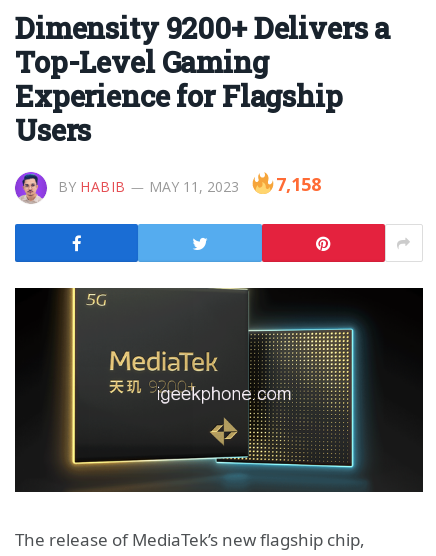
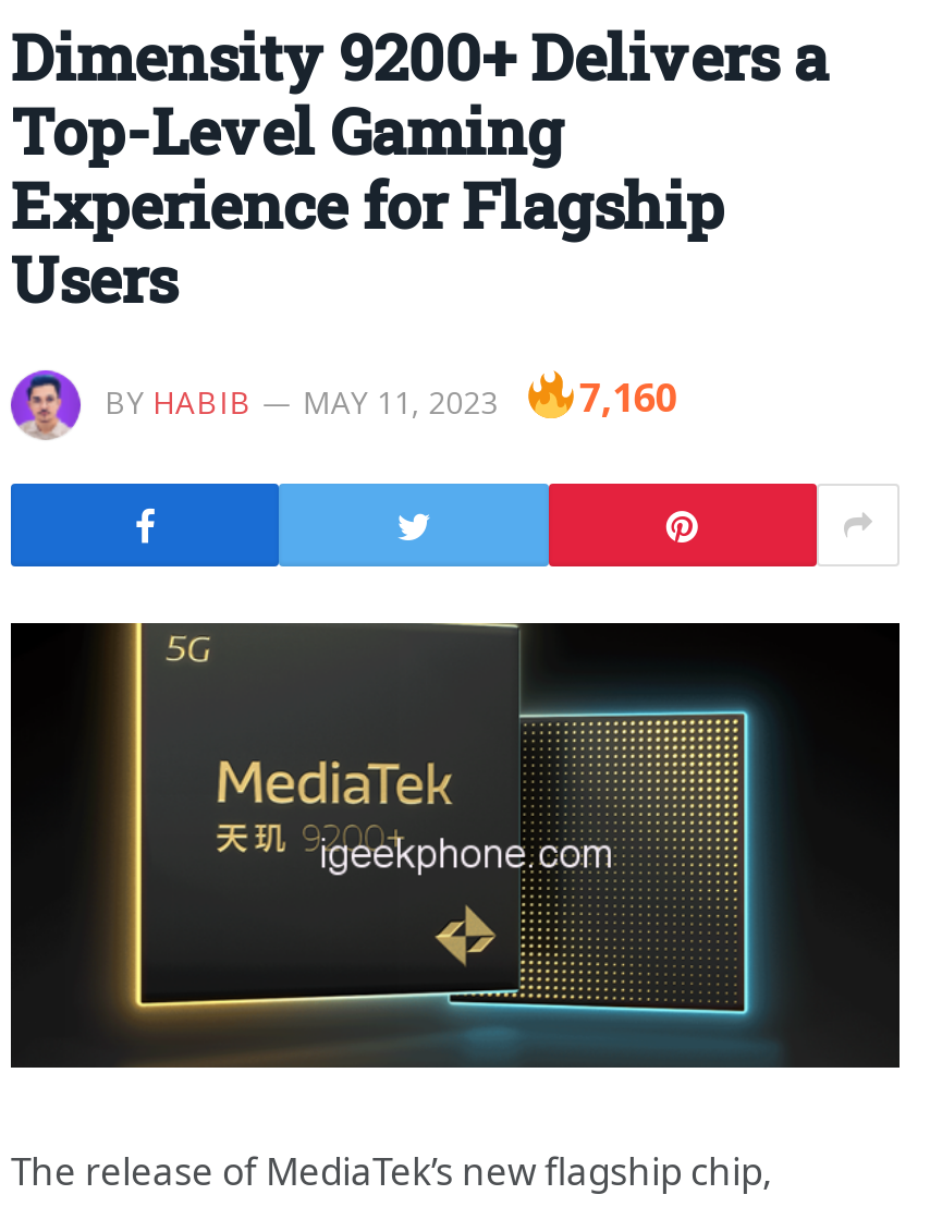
- BY HABIB MAY 11, 2023 7,158
+ BY HABIB MAY 11, 2023 7,160
